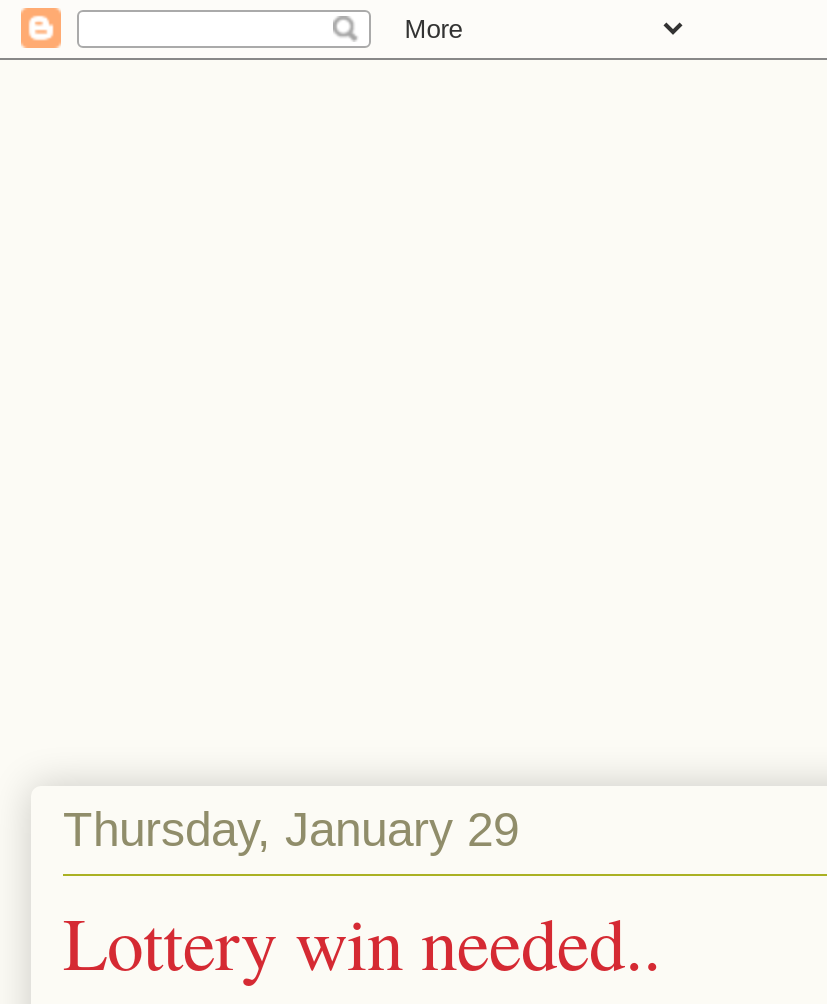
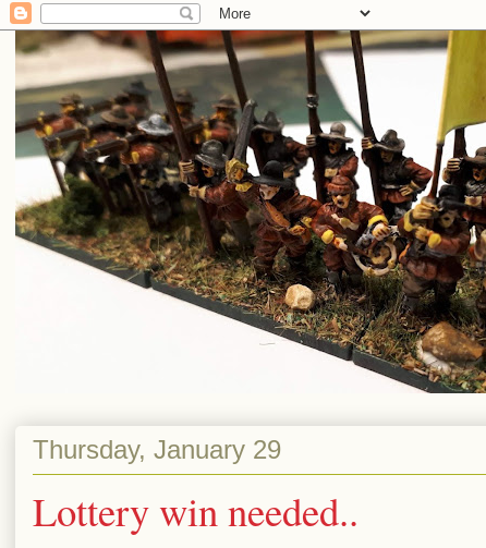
+ [image]
